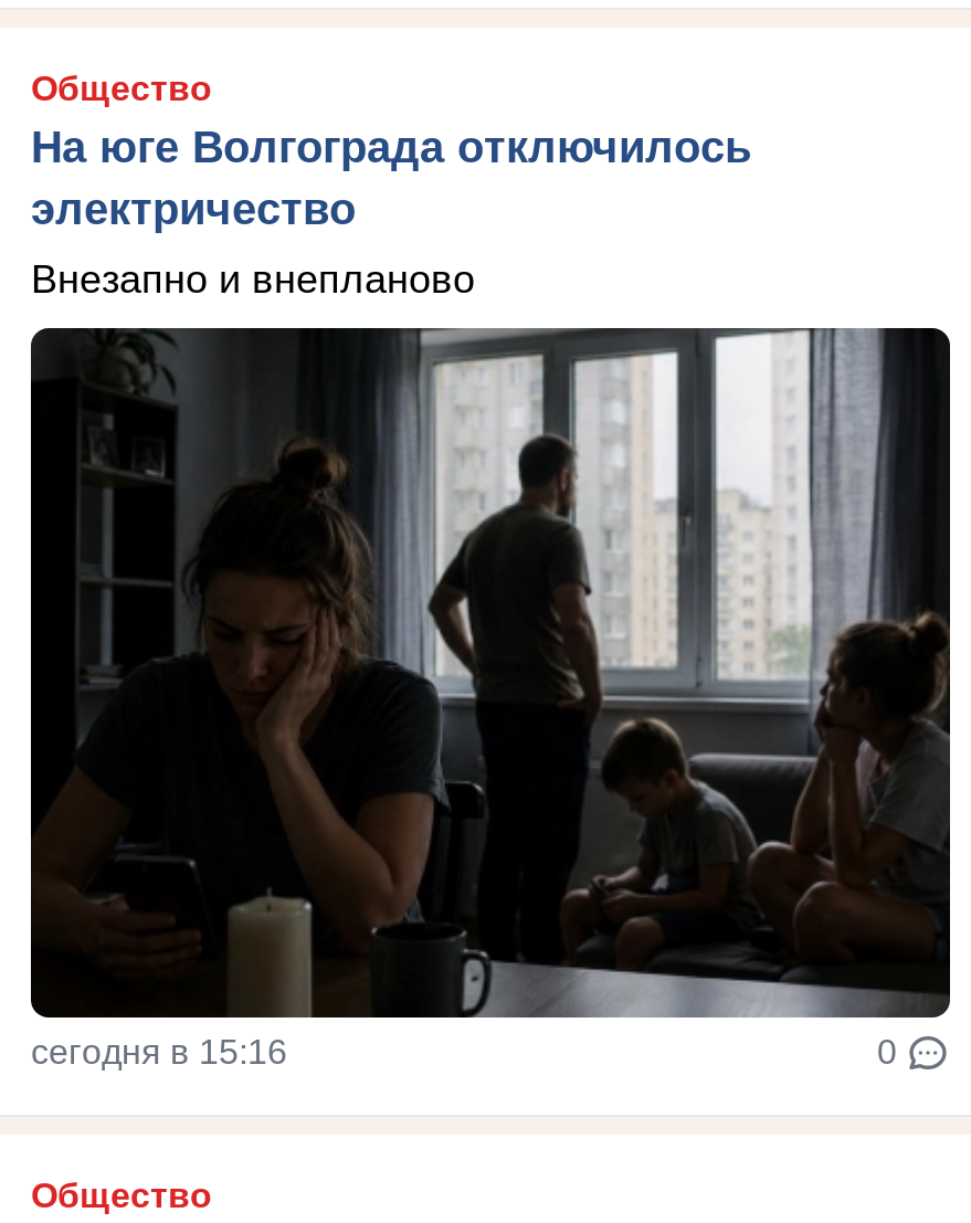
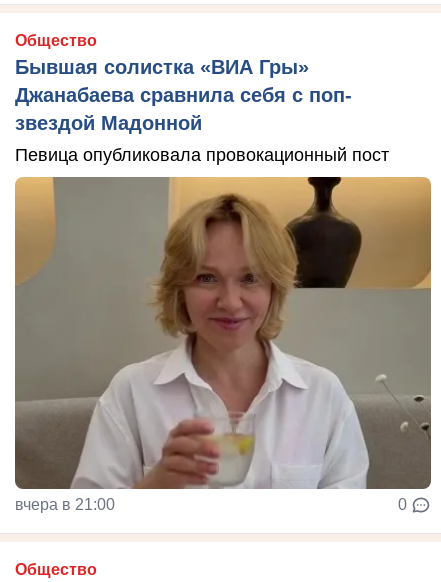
- На юге Волгограда отключилось
- электричество
+ Бывшая солистка «ВИА Гры»
+ Джанабаева сравнила себя с поп-
+ звездой Мадонной

- Внезапно и внепланово
+ Певица опубликовала провокационный пост

- [image]
- сегодня в 15:16
+ [image]
+ вчера в 21:00
